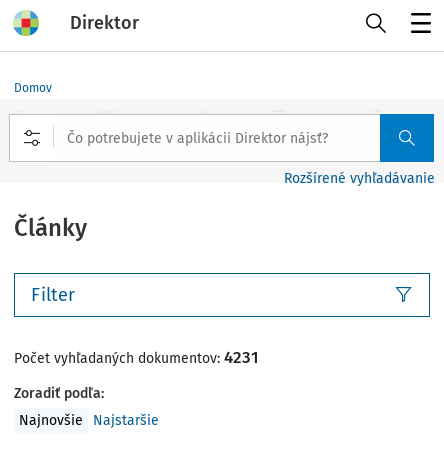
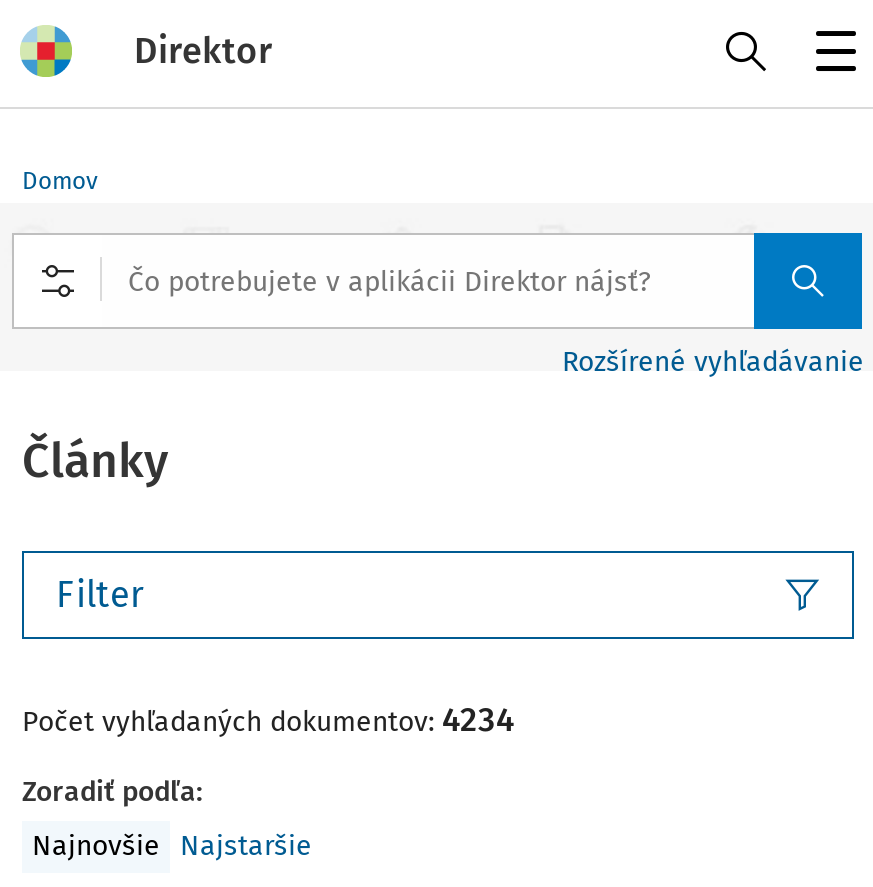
- Počet vyhľadaných dokumentov: 4231
+ Počet vyhľadaných dokumentov: 4234
